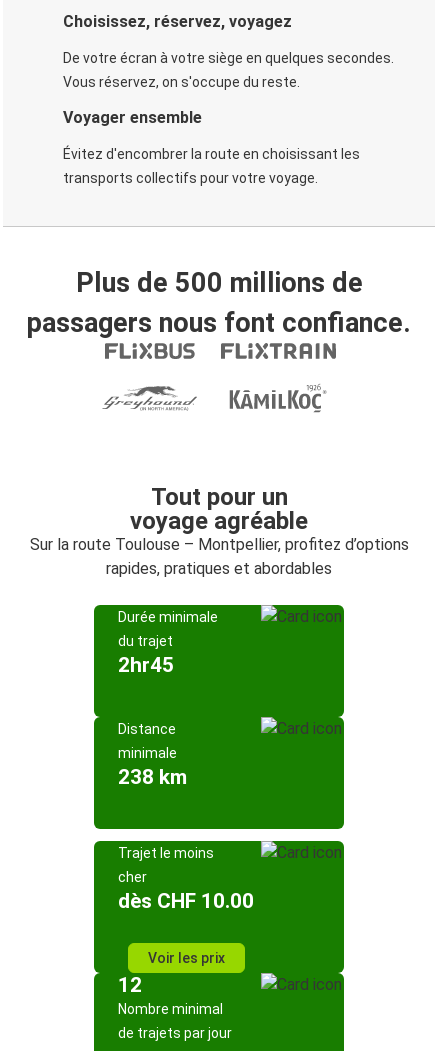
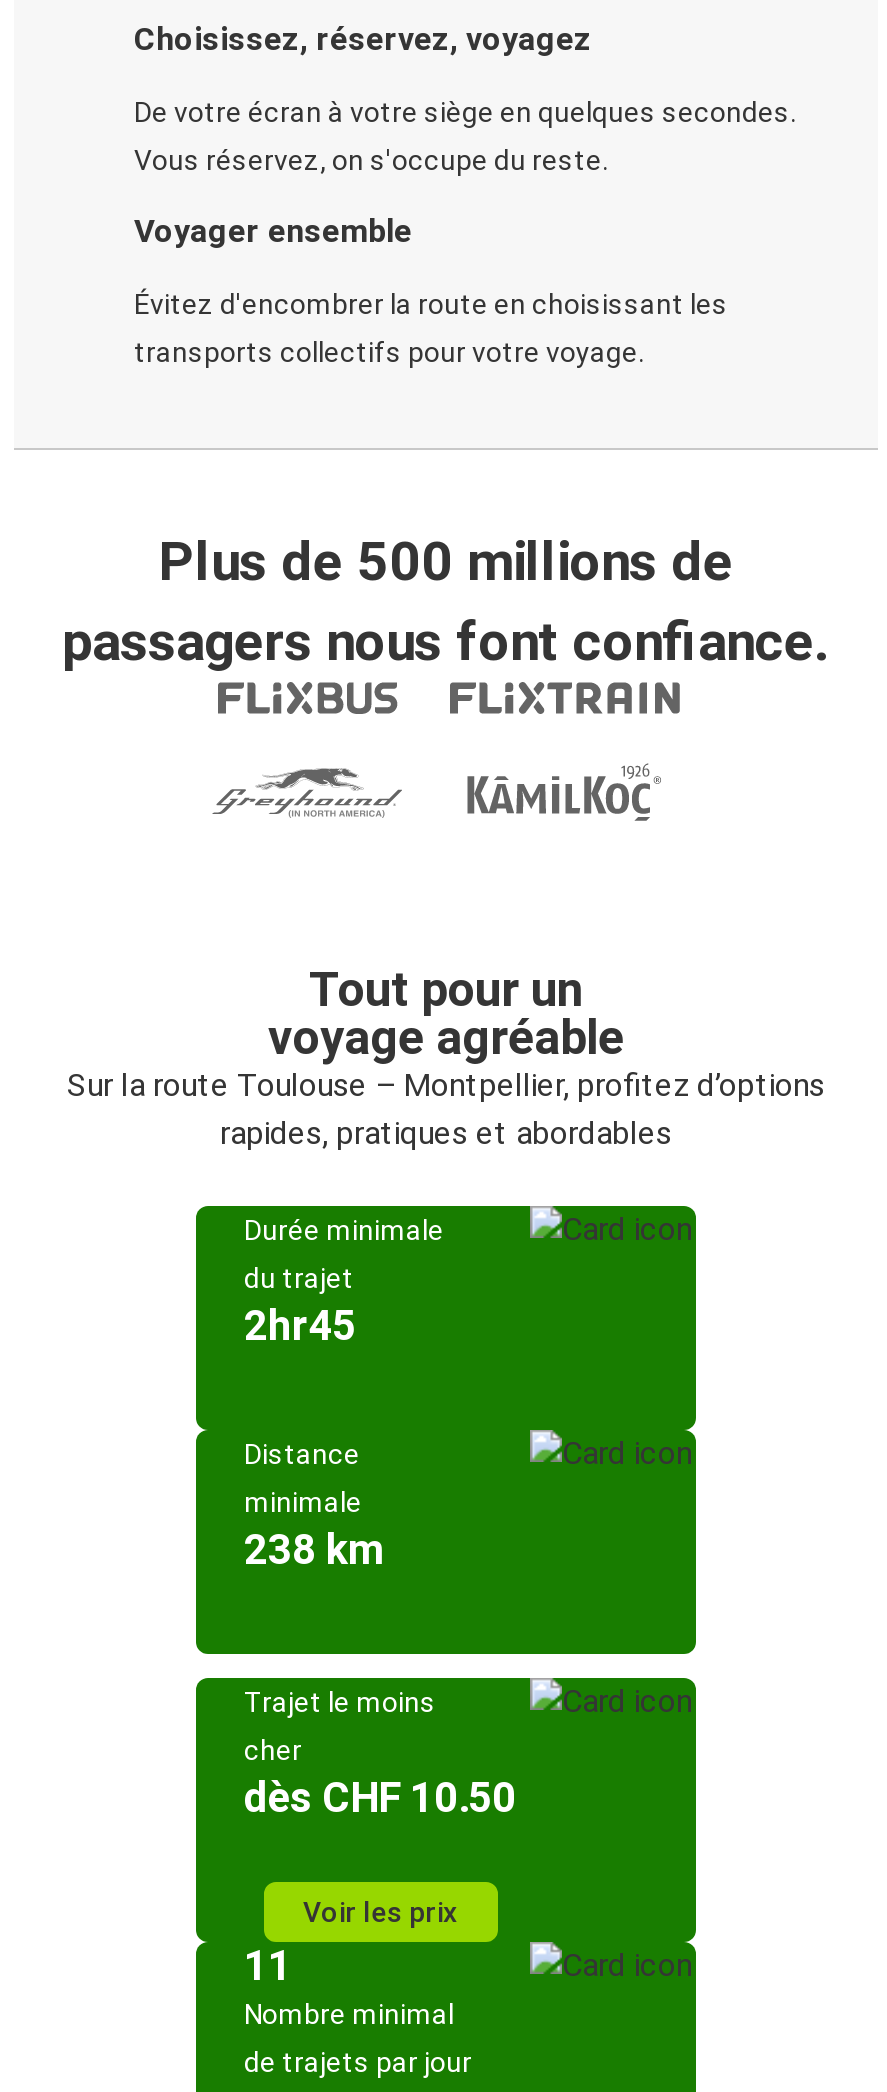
- dès CHF 10.00
+ dès CHF 10.50

- 12
+ 11
